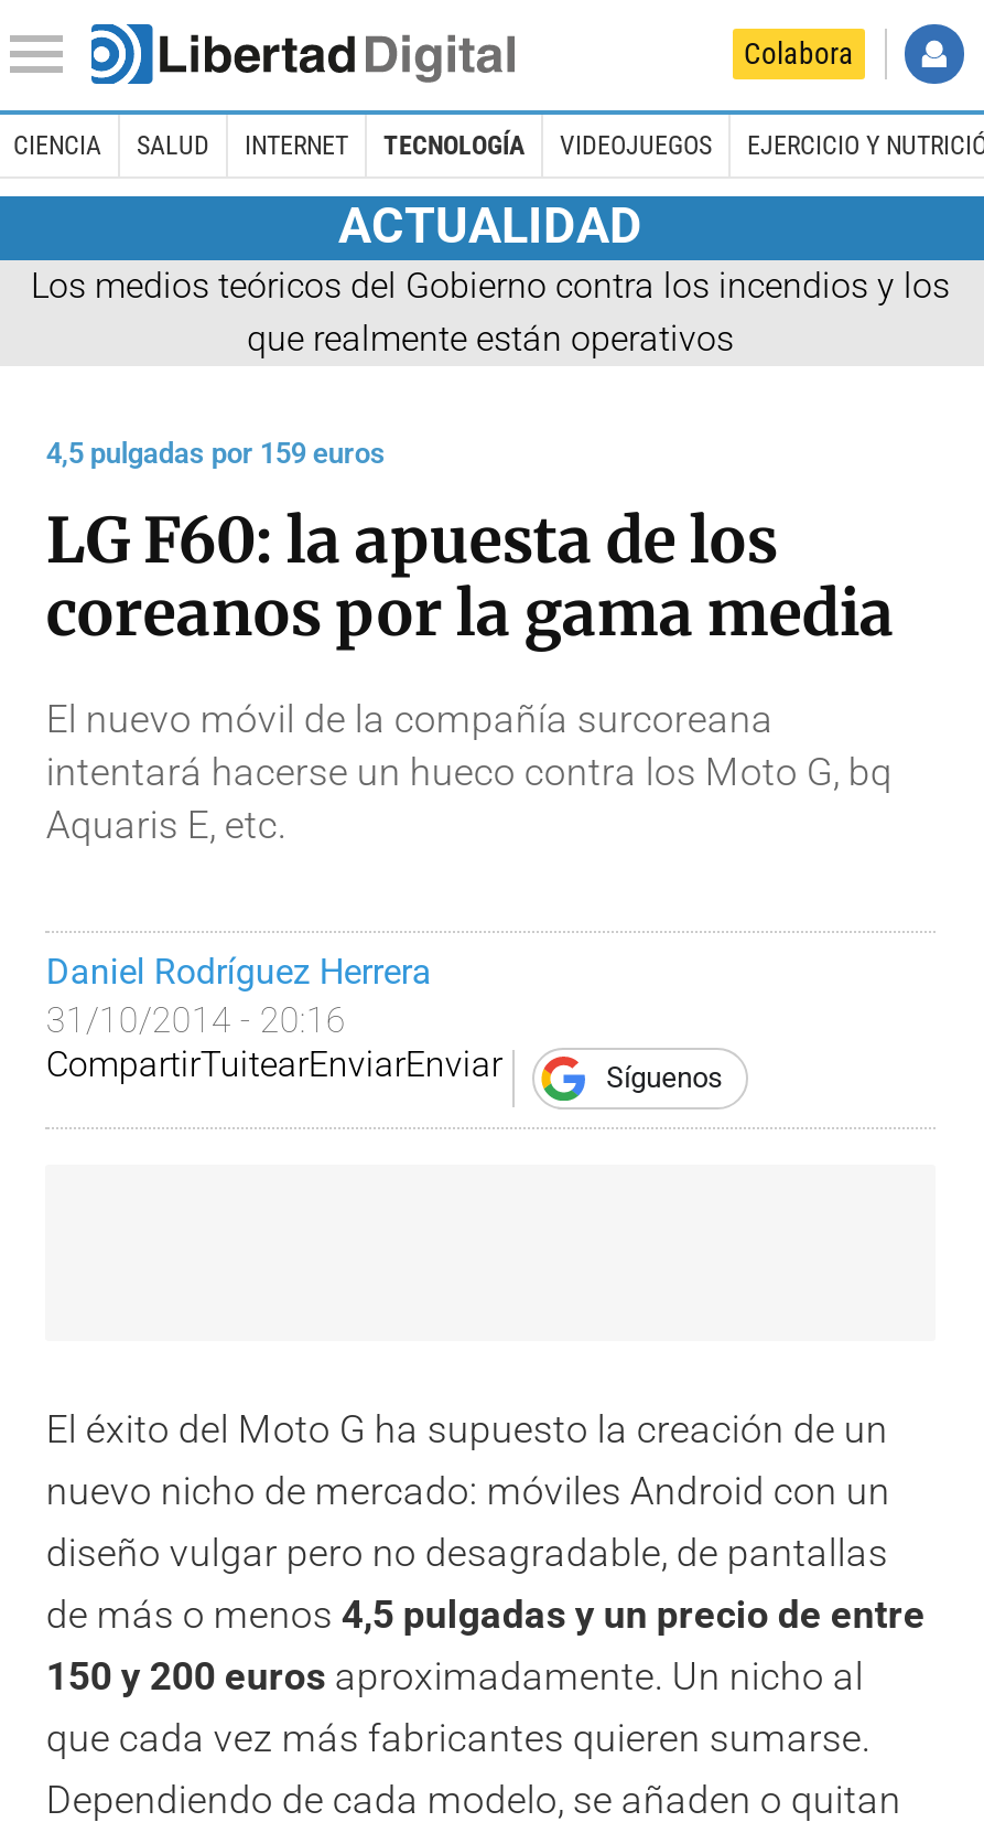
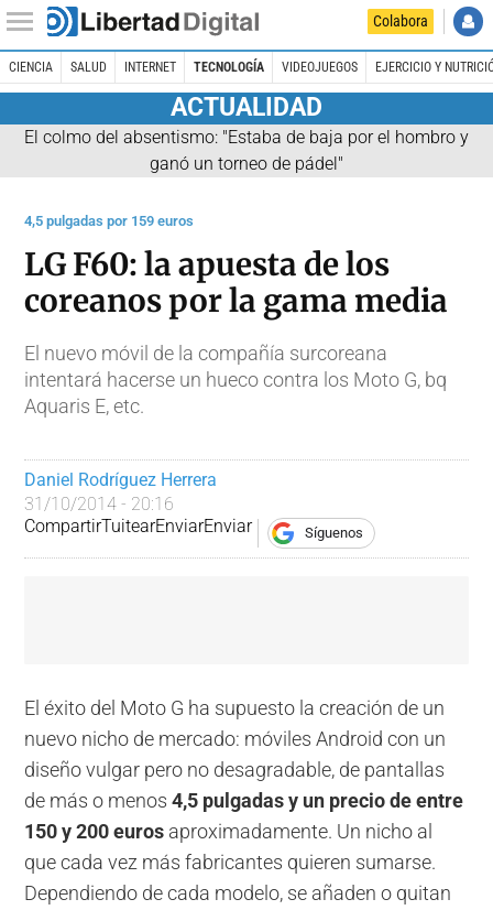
- Los medios teóricos del Gobierno contra los incendios y los
- que realmente están operativos
+ El colmo del absentismo: "Estaba de baja por el hombro y
+ ganó un torneo de pádel"
